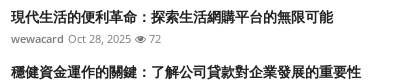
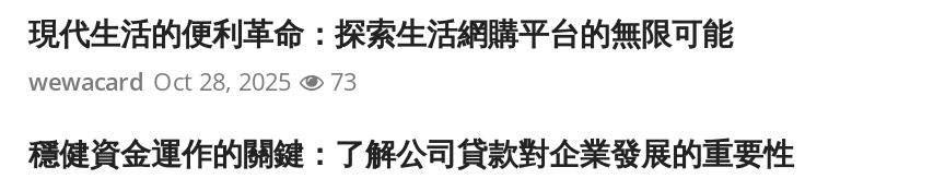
- wewacard Oct 28, 2025 72
+ wewacard Oct 28, 2025 73
